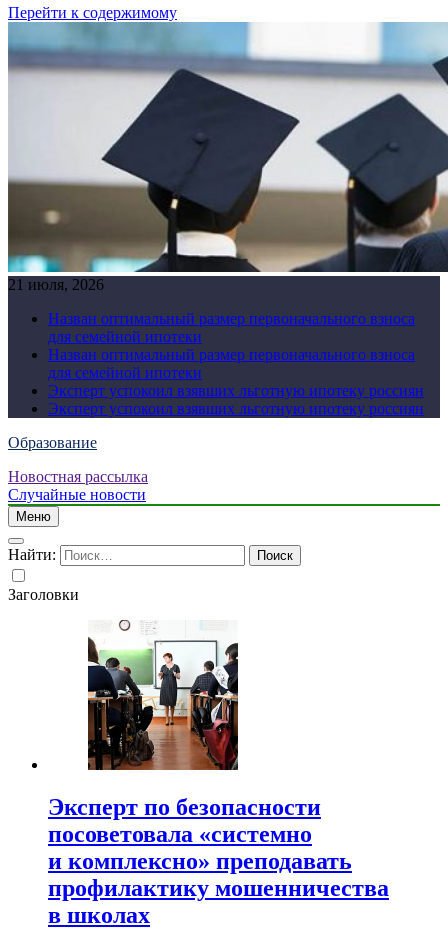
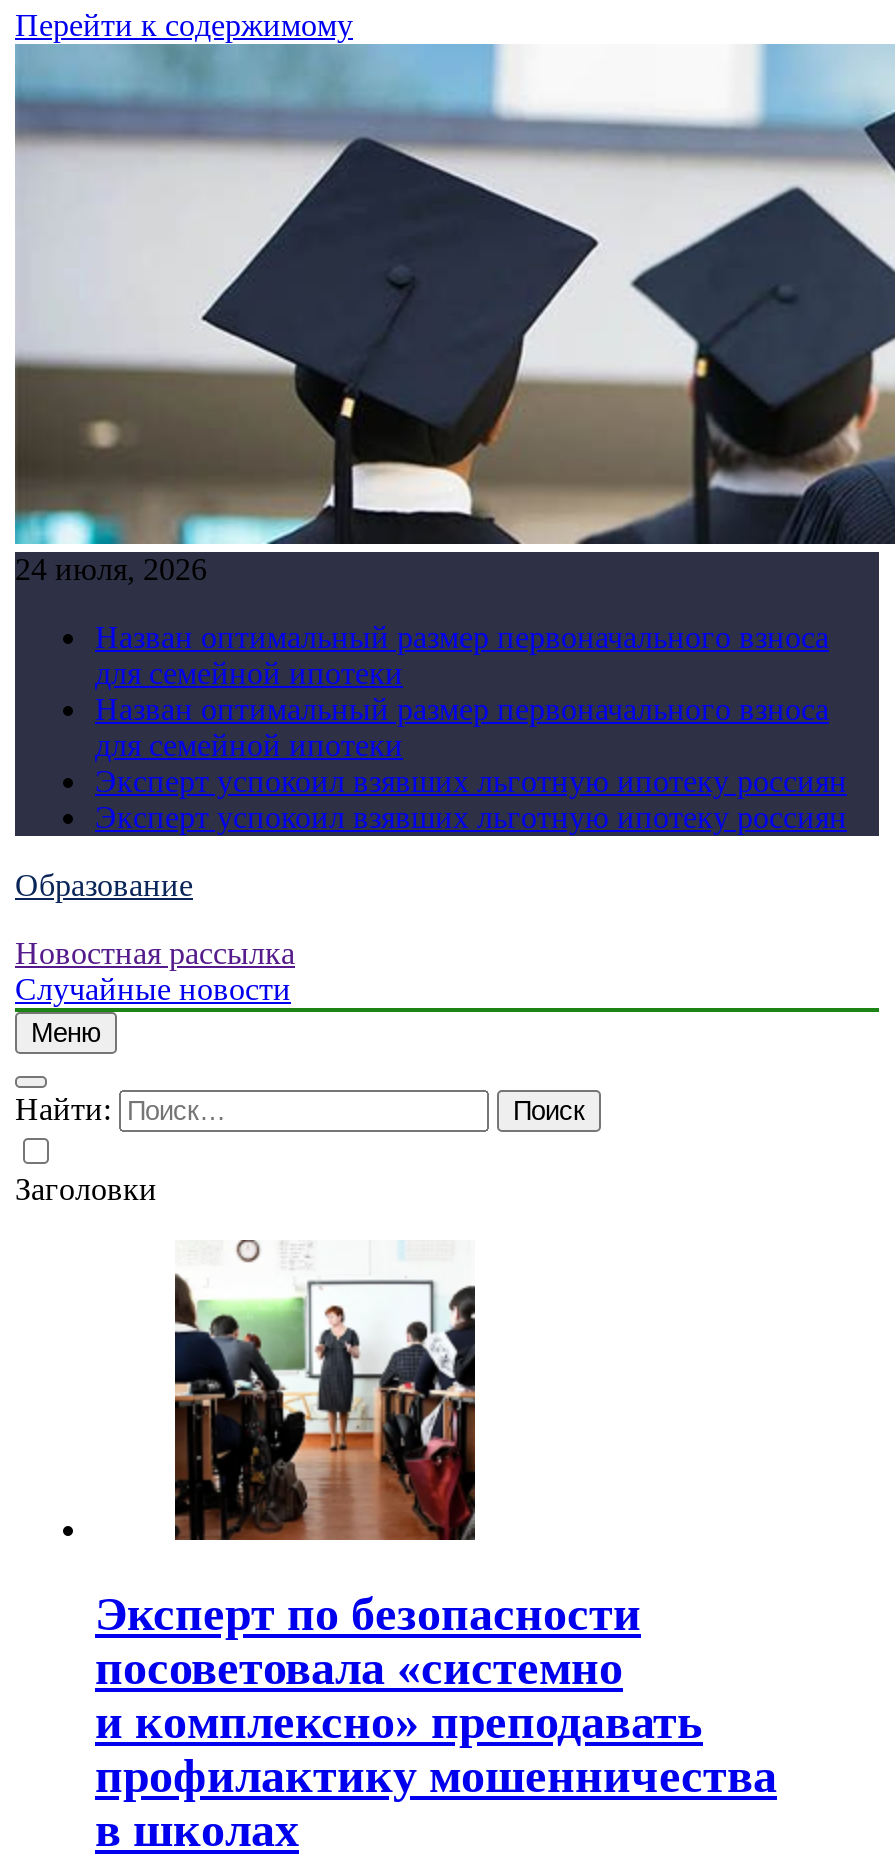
- 21 июля, 2026
+ 24 июля, 2026
